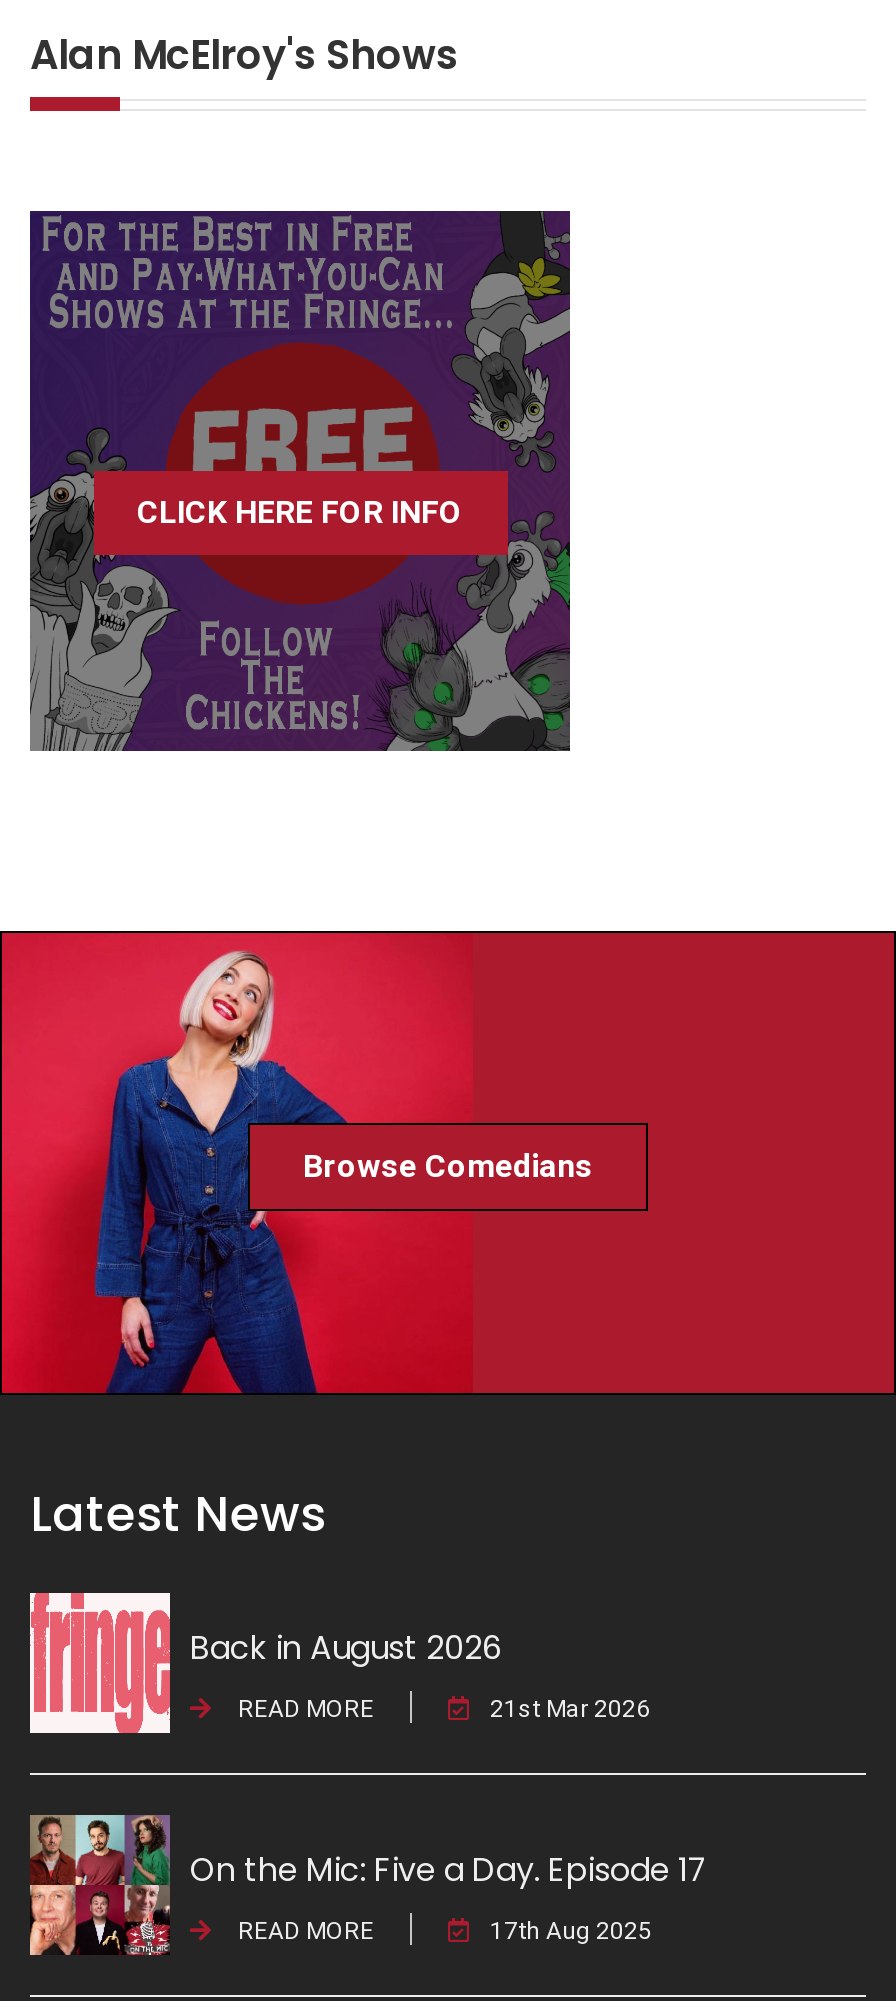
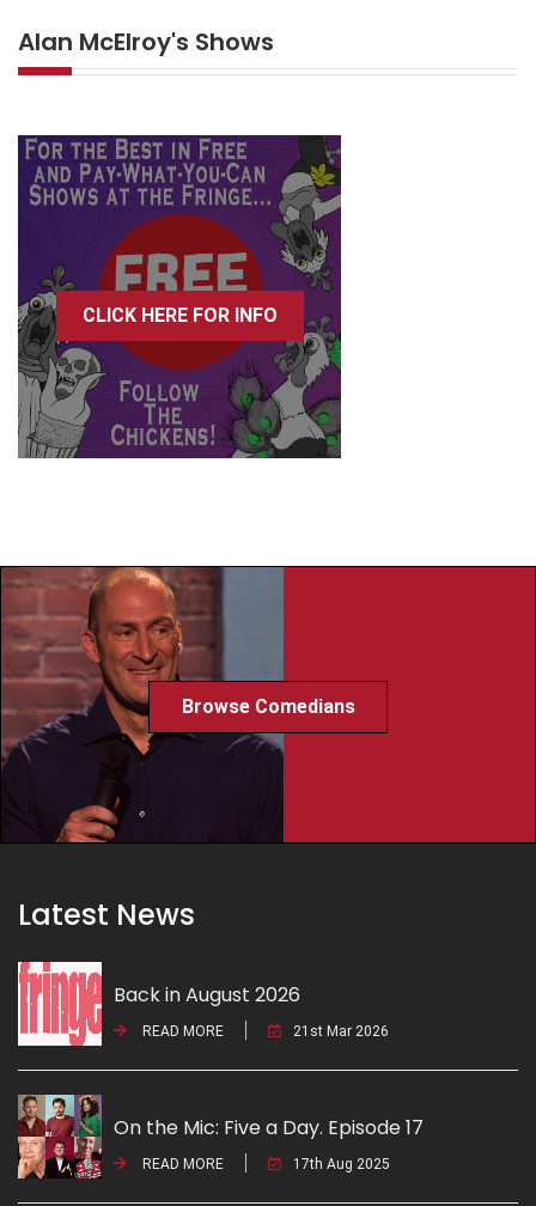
- [image]
+ [image]
